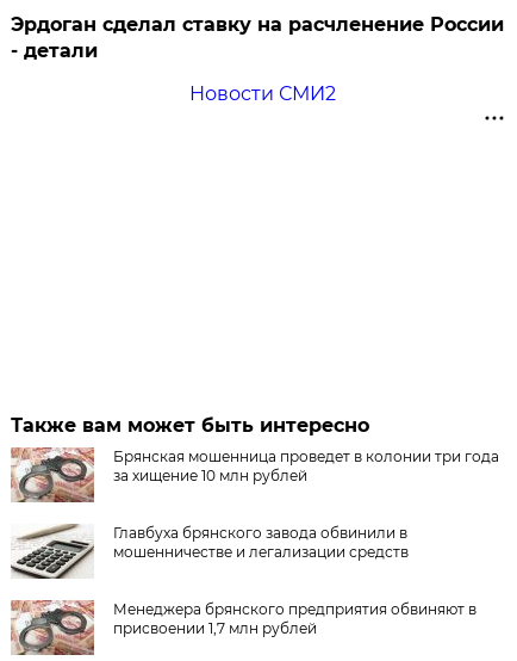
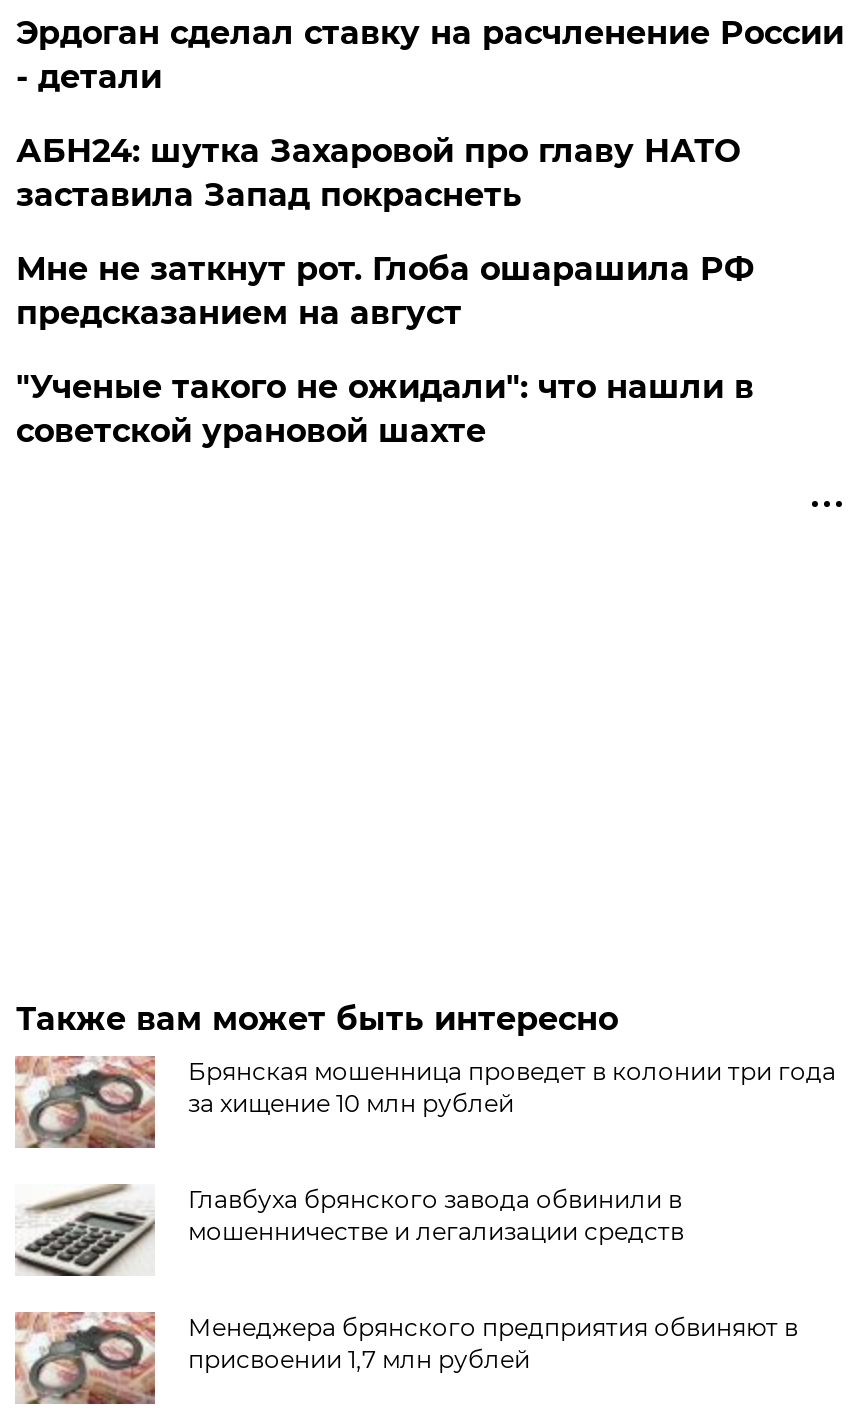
- Новости СМИ2
+ АБН24: шутка Захаровой про главу НАТО
+ заставила Запад покраснеть
+ Мне не заткнут рот. Глоба ошарашила РФ
+ предсказанием на август
+ "Ученые такого не ожидали": что нашли в
+ советской урановой шахте
